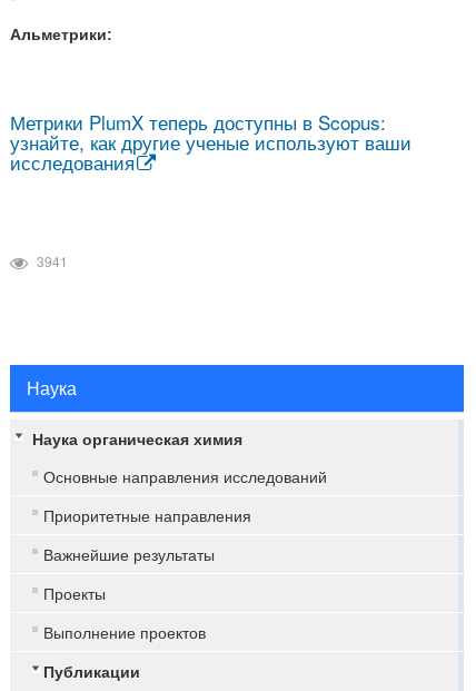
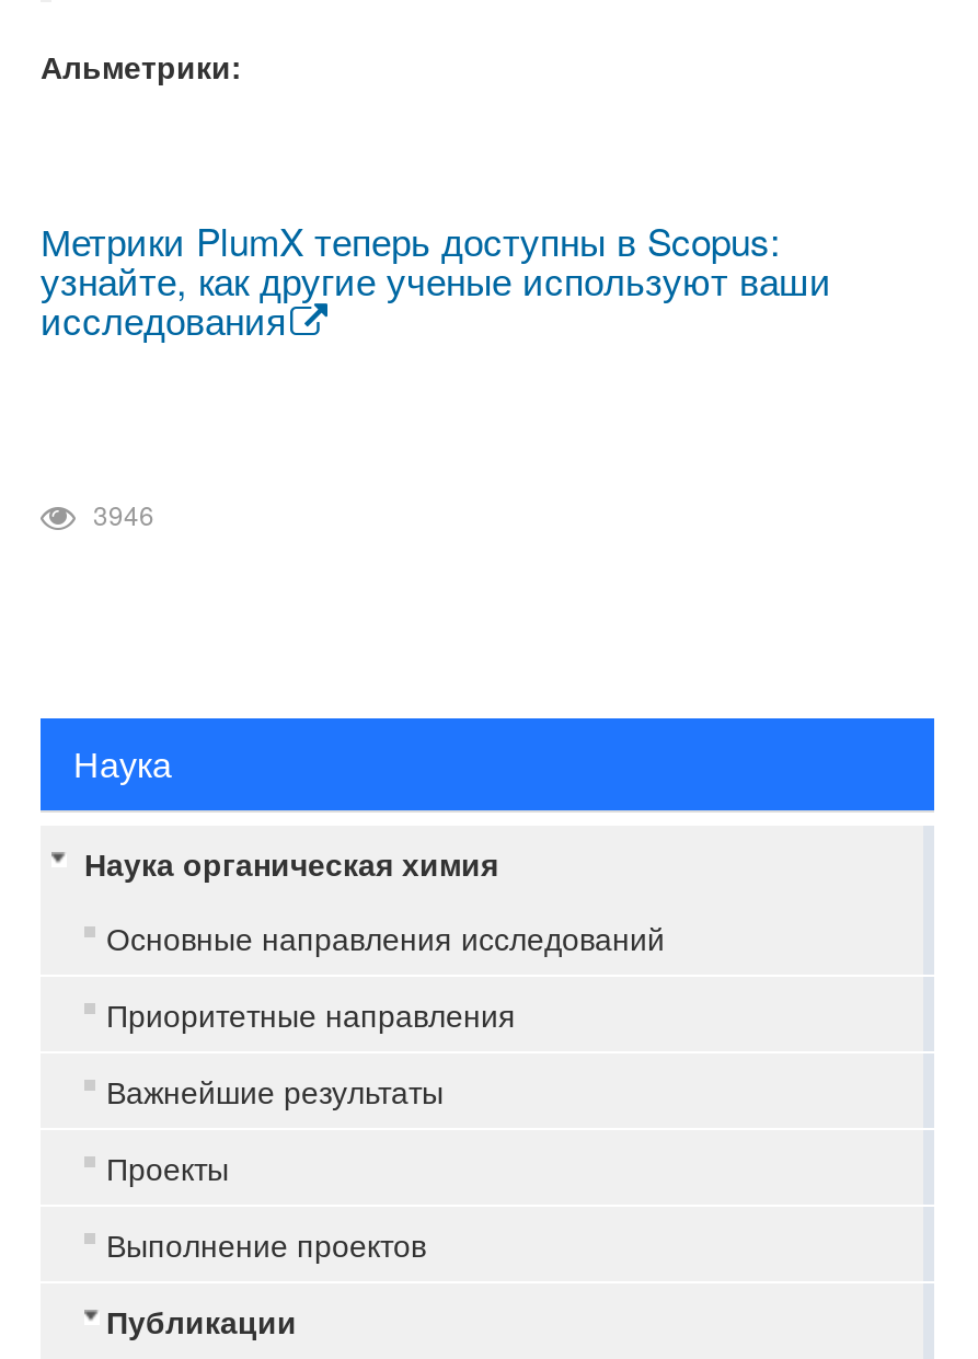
- 3941
+ 3946
